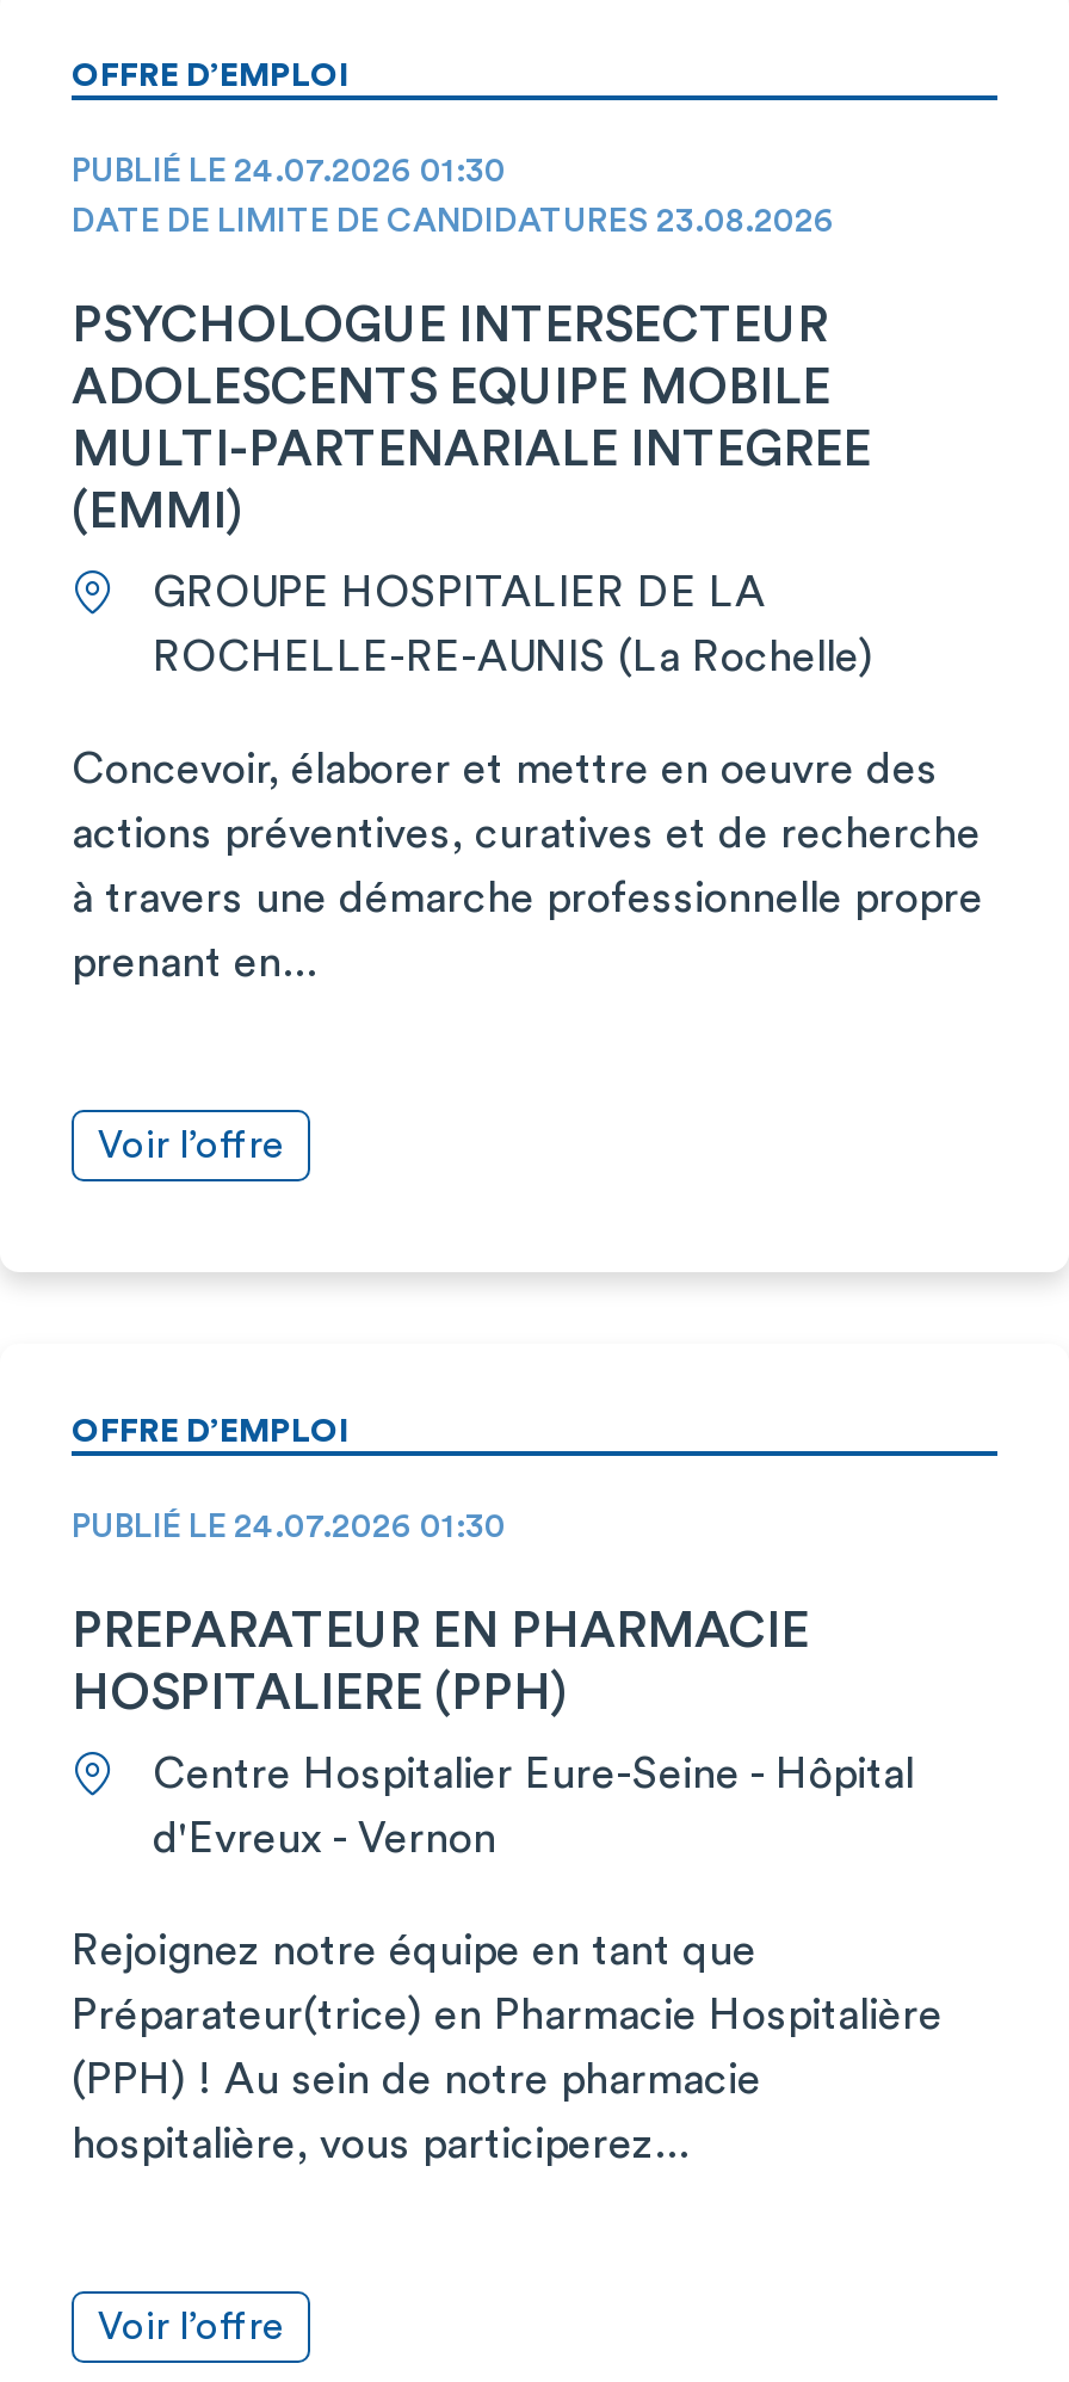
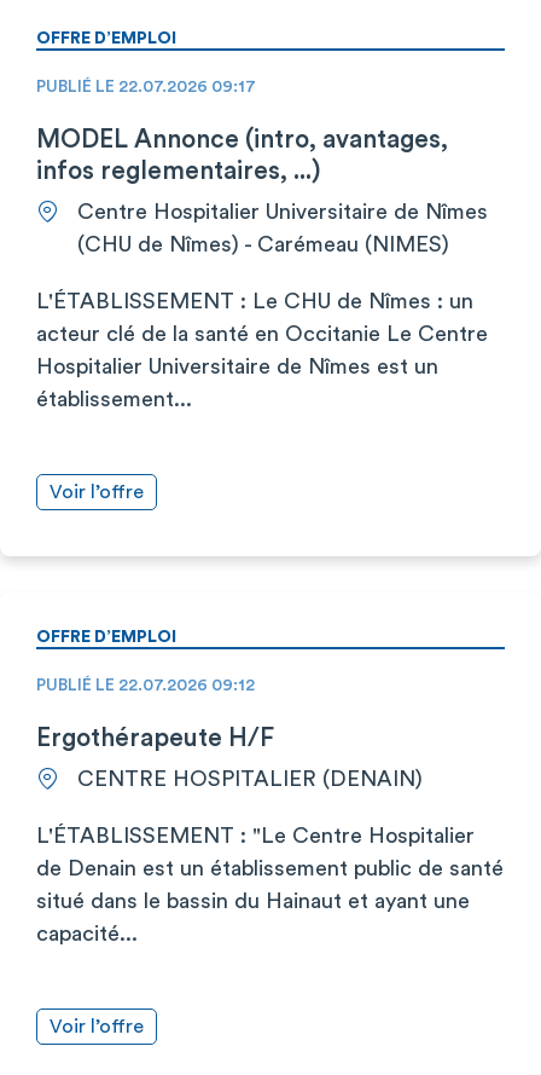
- PUBLIÉ LE 24.07.2026 01:30
- DATE DE LIMITE DE CANDIDATURES 23.08.2026
- PSYCHOLOGUE INTERSECTEUR
- ADOLESCENTS EQUIPE MOBILE
- MULTI-PARTENARIALE INTEGREE
- (EMMI)
- GROUPE HOSPITALIER DE LA
- ROCHELLE-RE-AUNIS (La Rochelle)
- Concevoir, élaborer et mettre en oeuvre des
- actions préventives, curatives et de recherche
- à travers une démarche professionnelle propre
- prenant en...
+ PUBLIÉ LE 22.07.2026 09:17
+ MODEL Annonce (intro, avantages,
+ infos reglementaires, ...)
+ Centre Hospitalier Universitaire de Nîmes
+ (CHU de Nîmes) - Carémeau (NIMES)
+ L'ÉTABLISSEMENT : Le CHU de Nîmes : un
+ acteur clé de la santé en Occitanie Le Centre
+ Hospitalier Universitaire de Nîmes est un
+ établissement...

- PUBLIÉ LE 24.07.2026 01:30
- PREPARATEUR EN PHARMACIE
- HOSPITALIERE (PPH)
- Centre Hospitalier Eure-Seine - Hôpital
- d'Evreux - Vernon
- Rejoignez notre équipe en tant que
- Préparateur(trice) en Pharmacie Hospitalière
- (PPH) ! Au sein de notre pharmacie
- hospitalière, vous participerez...
+ PUBLIÉ LE 22.07.2026 09:12
+ Ergothérapeute H/F
+ CENTRE HOSPITALIER (DENAIN)
+ L'ÉTABLISSEMENT : "Le Centre Hospitalier
+ de Denain est un établissement public de santé
+ situé dans le bassin du Hainaut et ayant une
+ capacité...
